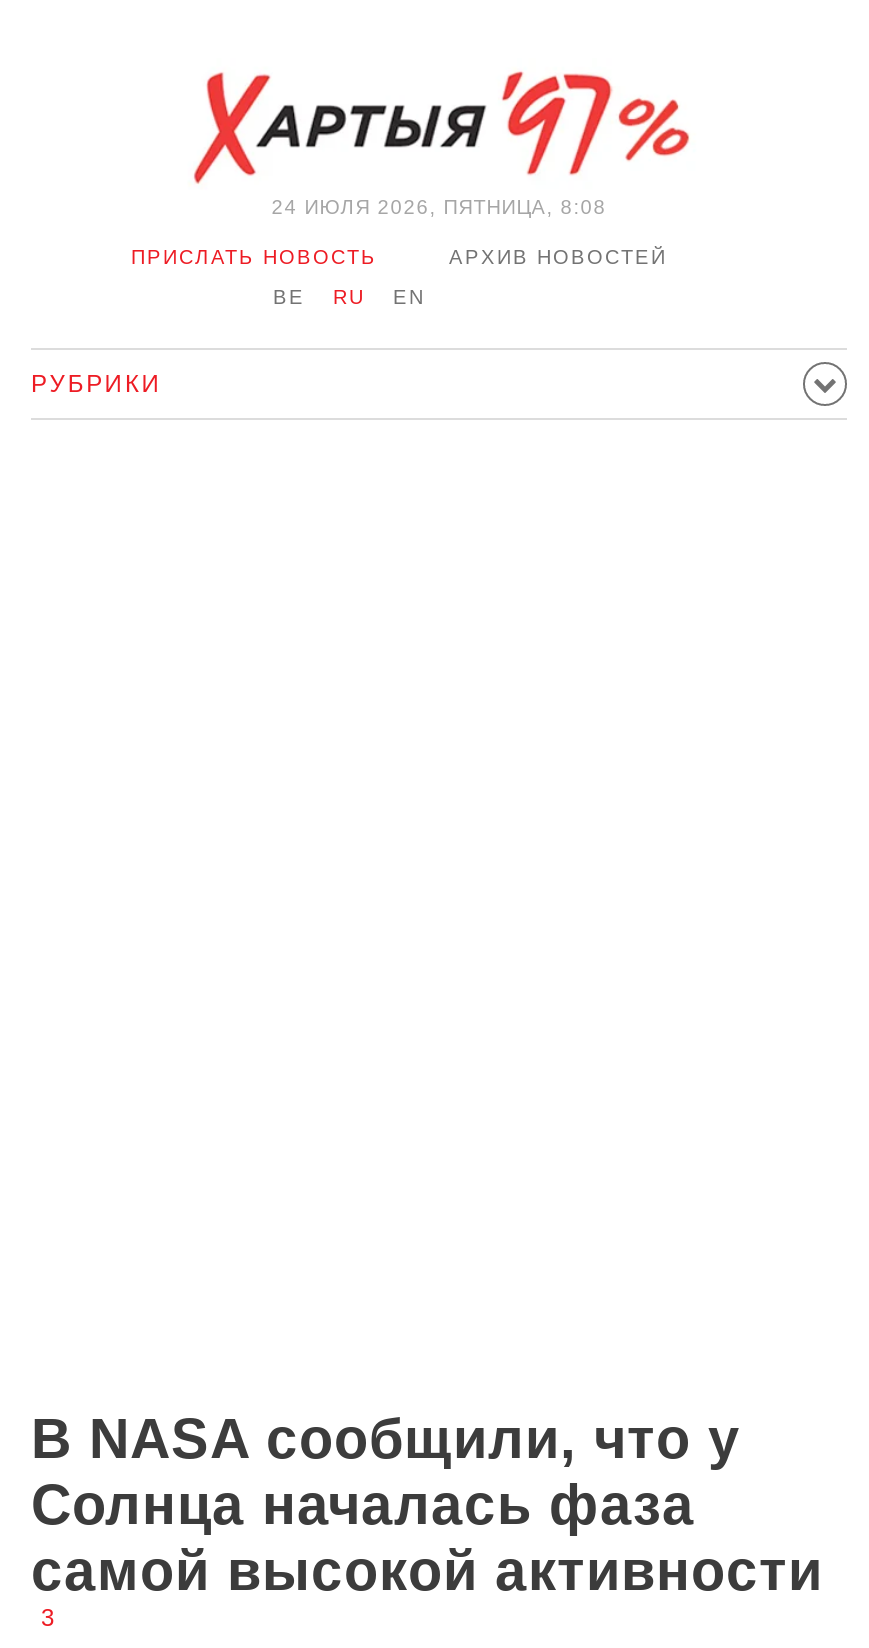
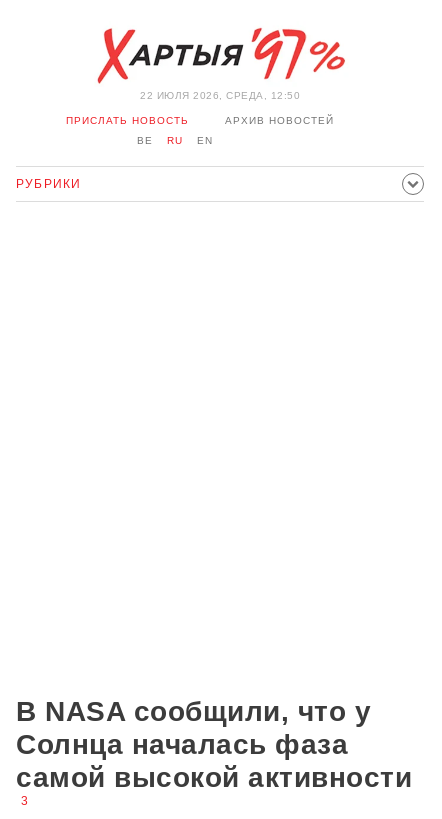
- 24 ИЮЛЯ 2026, ПЯТНИЦА, 8:08
+ 22 ИЮЛЯ 2026, СРЕДА, 12:50
